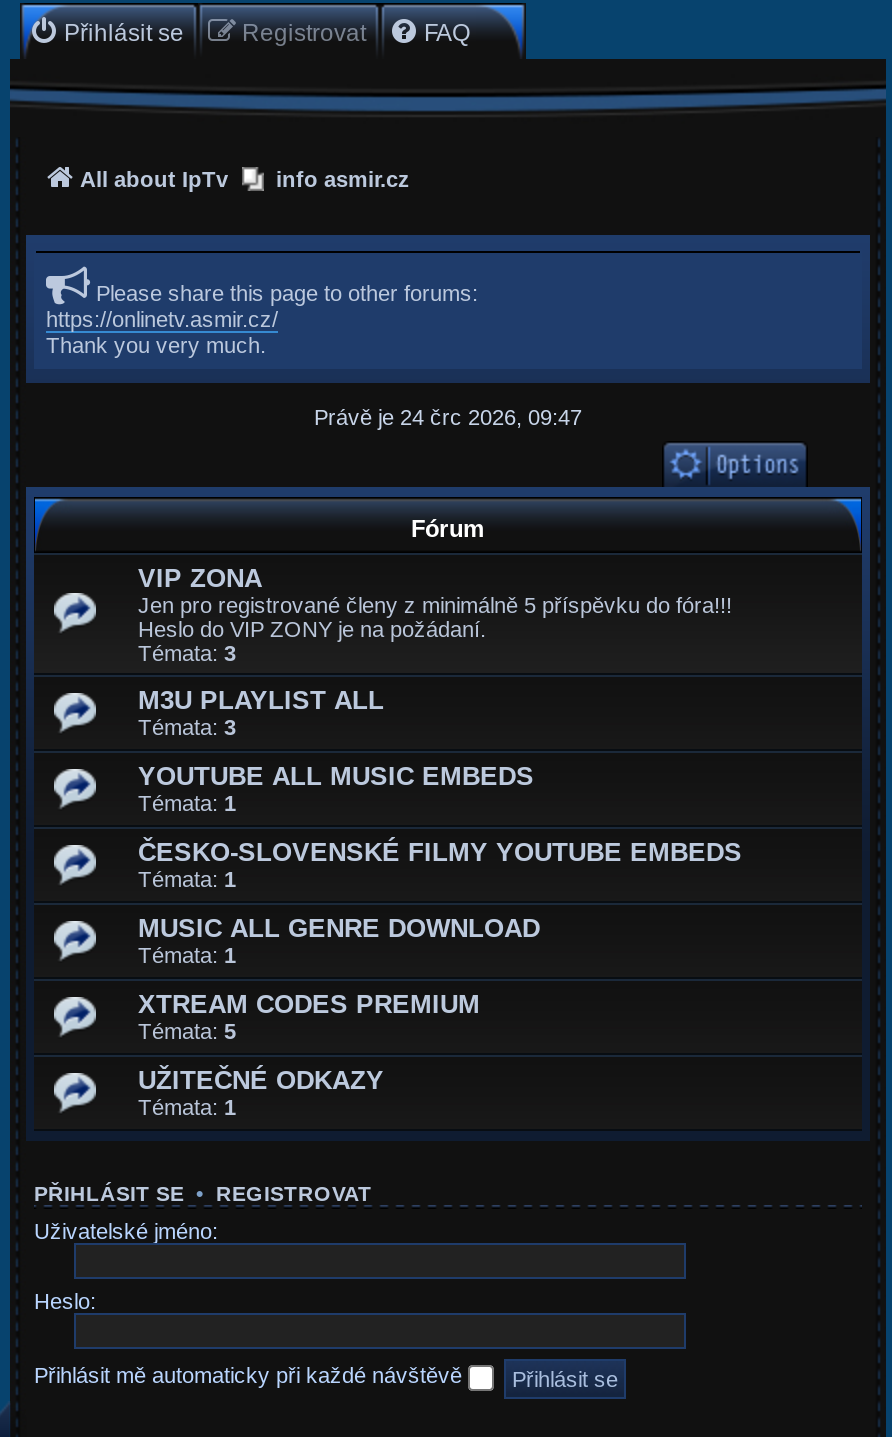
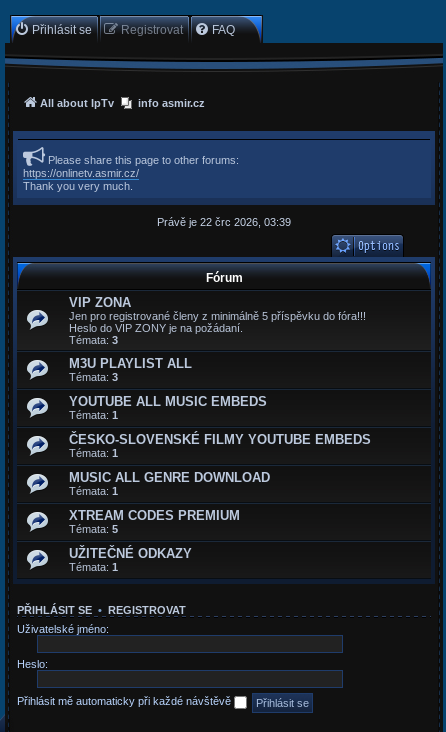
- Právě je 24 črc 2026, 09:47
+ Právě je 22 črc 2026, 03:39
